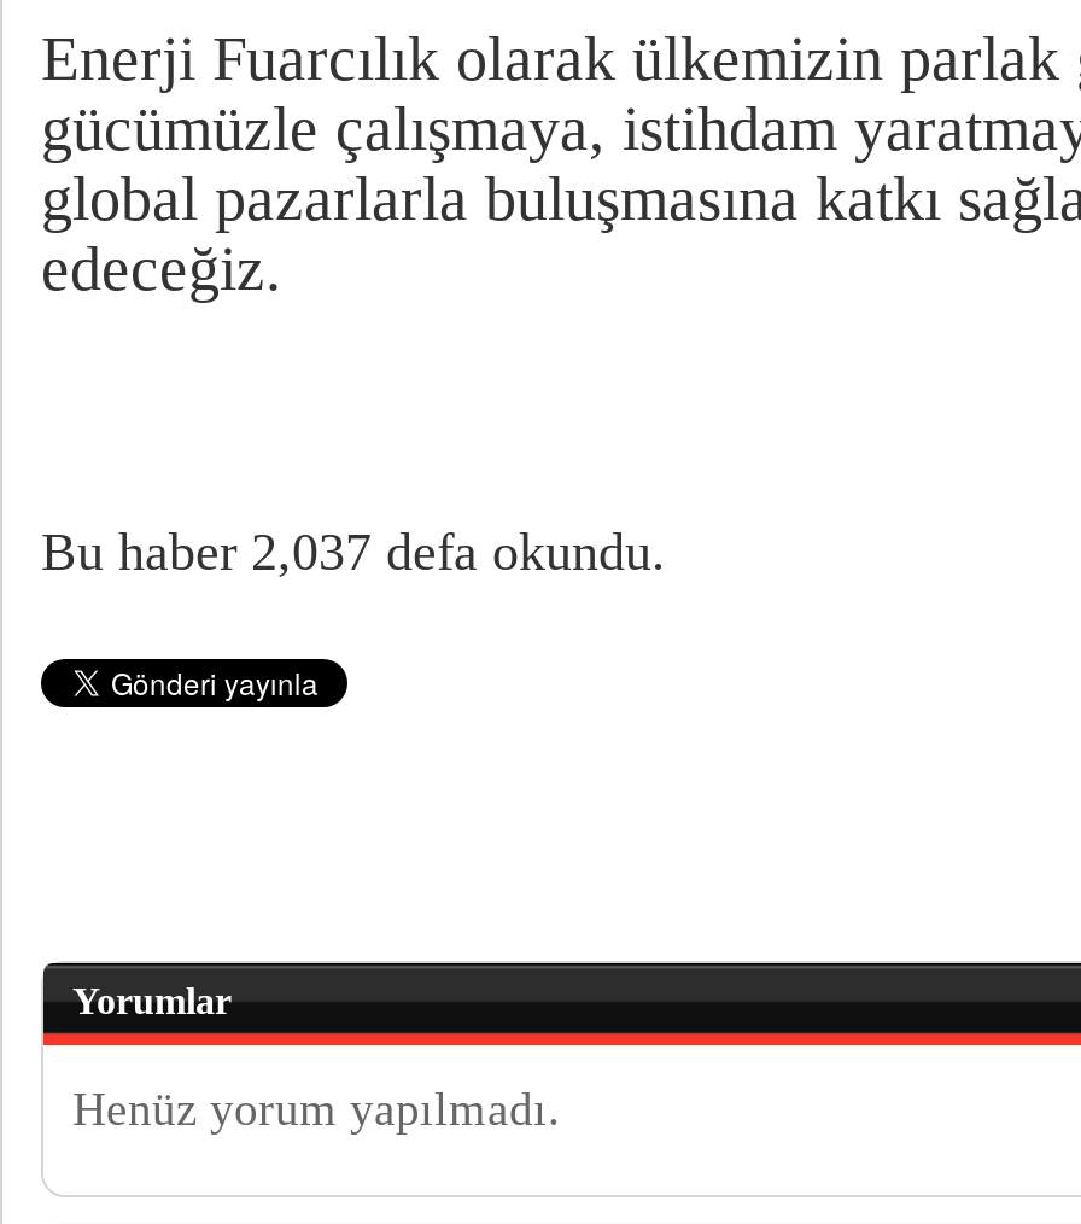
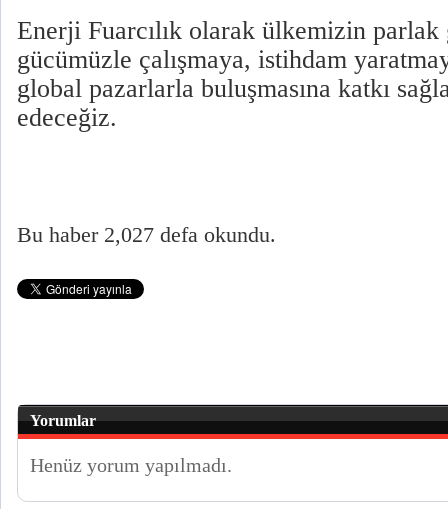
- Bu haber 2,037 defa okundu.
+ Bu haber 2,027 defa okundu.
